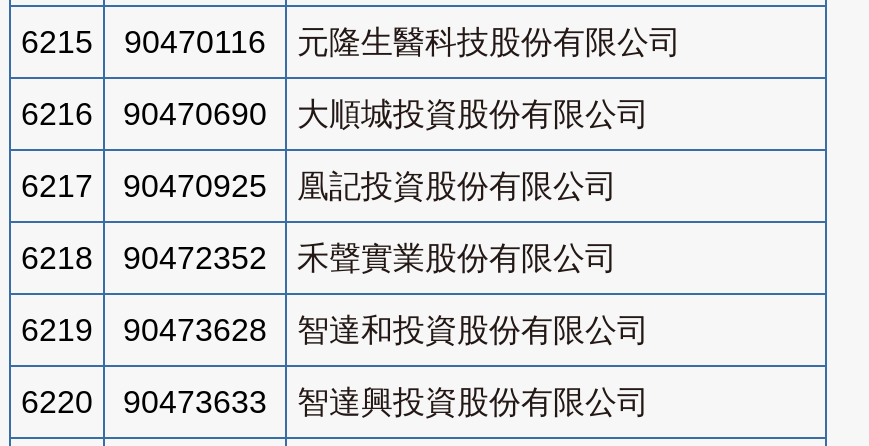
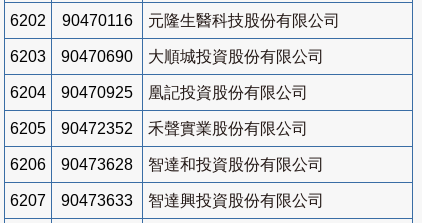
- 6215 90470116 元隆生醫科技股份有限公司
+ 6202 90470116 元隆生醫科技股份有限公司

- 6216 90470690 大順城投資股份有限公司
+ 6203 90470690 大順城投資股份有限公司

- 6217 90470925 凰記投資股份有限公司
+ 6204 90470925 凰記投資股份有限公司

- 6218 90472352 禾聲實業股份有限公司
+ 6205 90472352 禾聲實業股份有限公司

- 6219 90473628 智達和投資股份有限公司
+ 6206 90473628 智達和投資股份有限公司

- 6220 90473633 智達興投資股份有限公司
+ 6207 90473633 智達興投資股份有限公司
